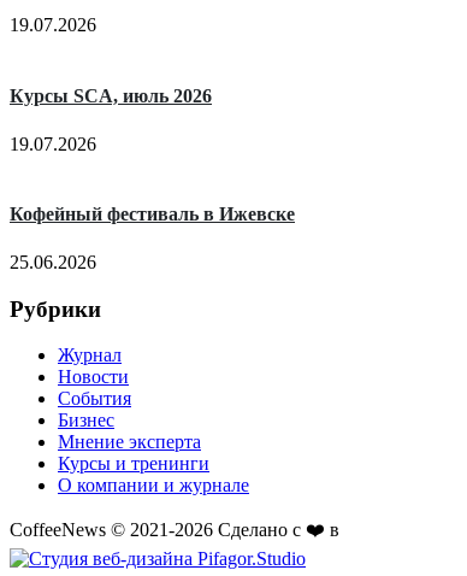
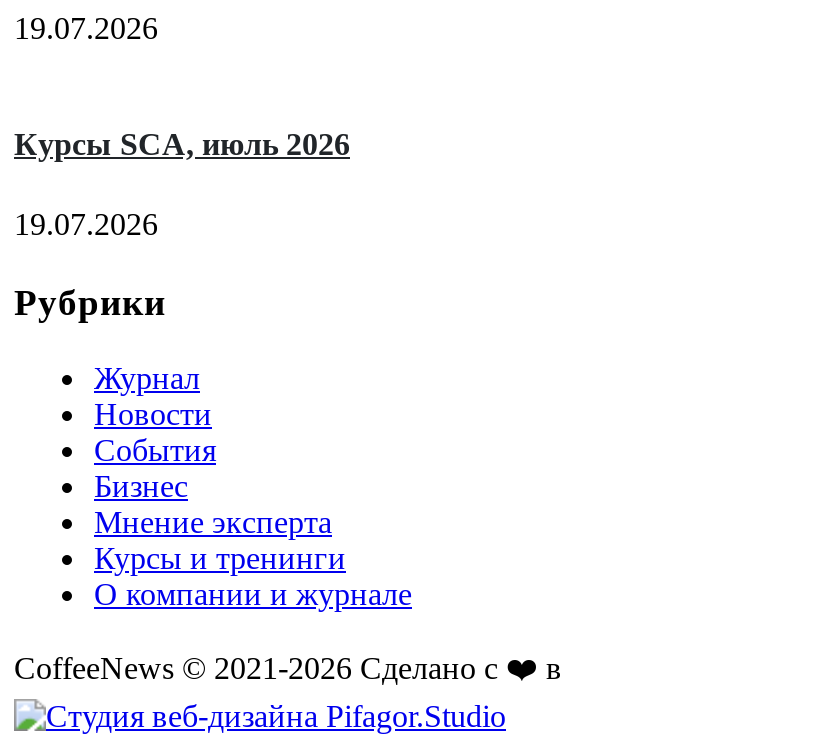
- Кофейный фестиваль в Ижевске
- 25.06.2026
